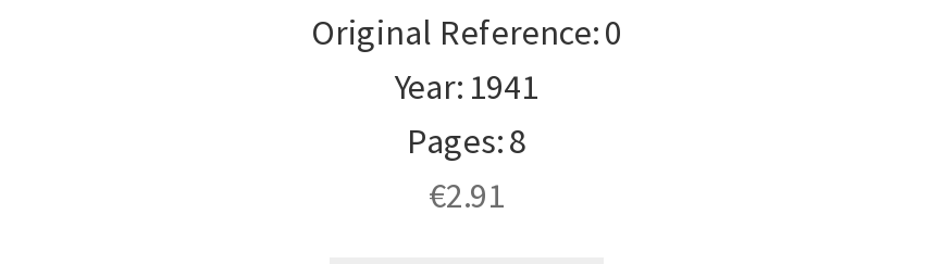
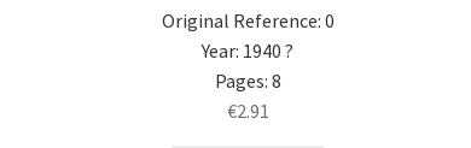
- Year: 1941
+ Year: 1940 ?
